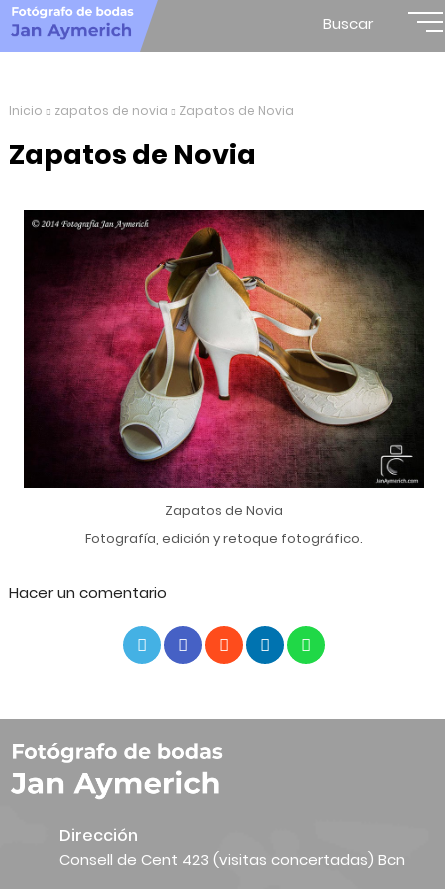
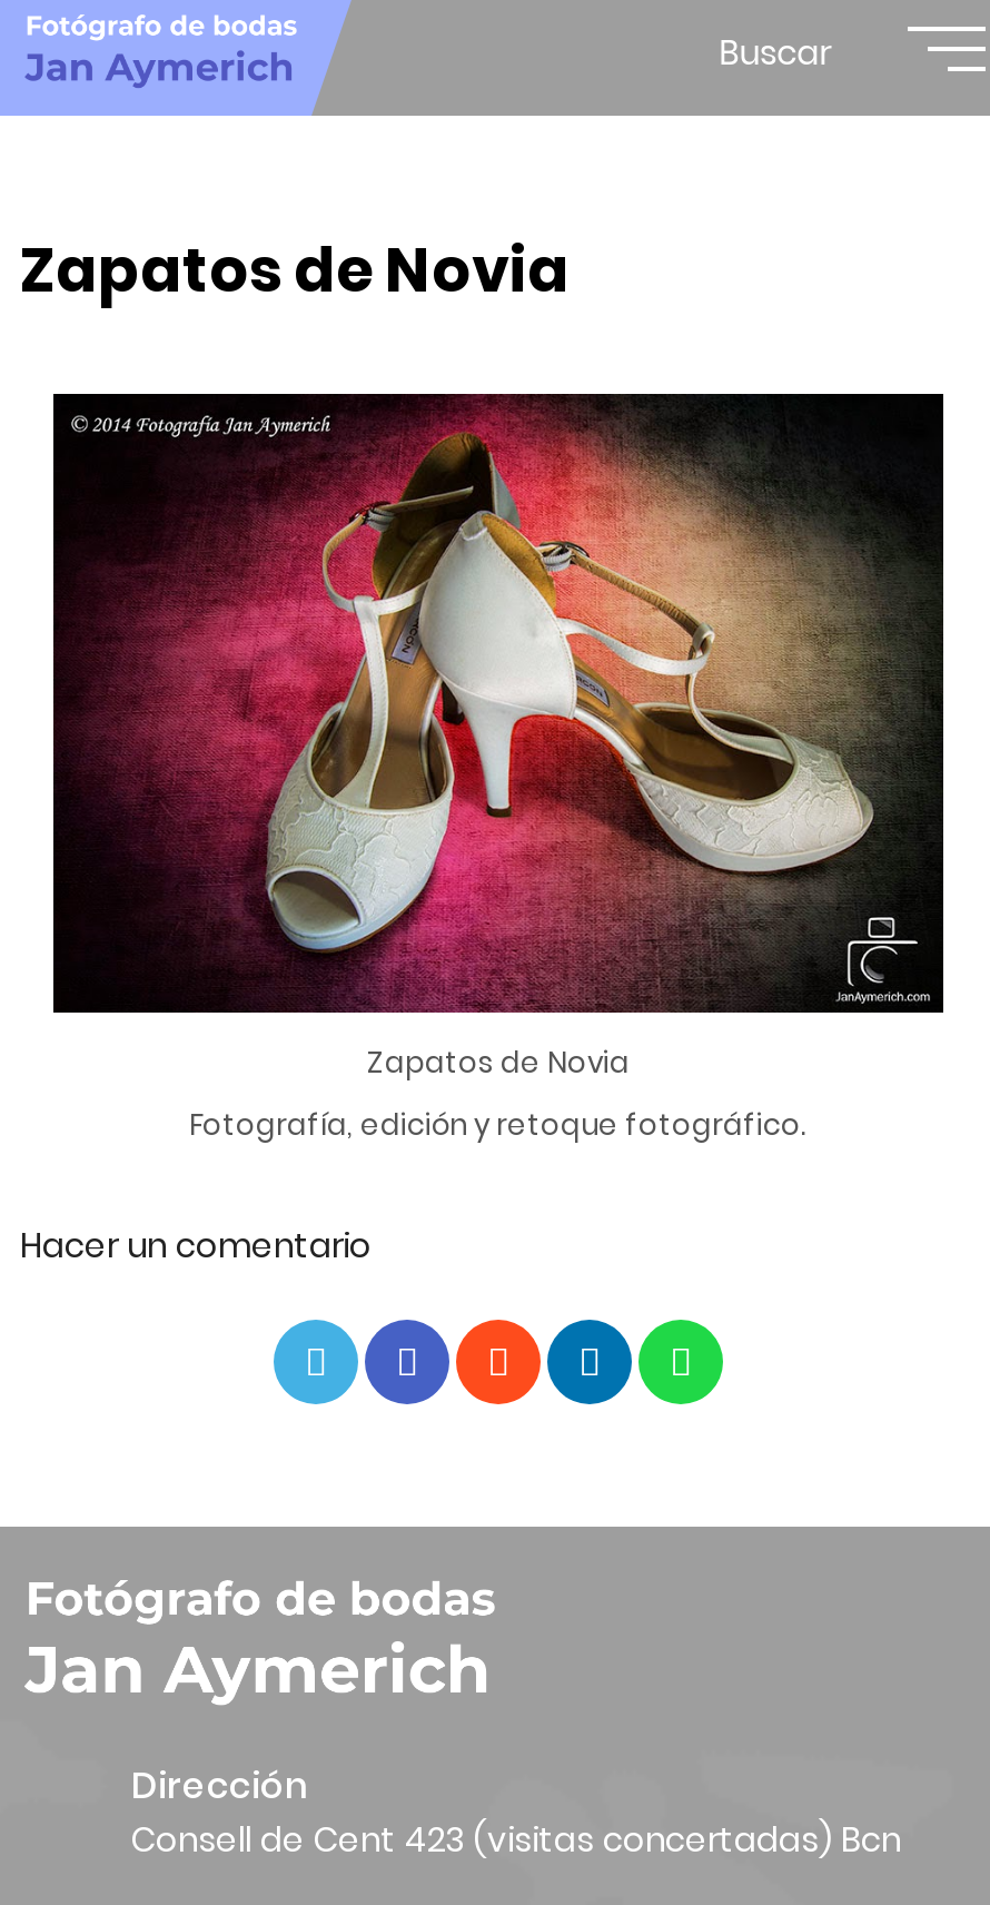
- Inicio
- zapatos de novia
- Zapatos de Novia
